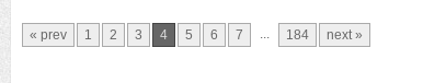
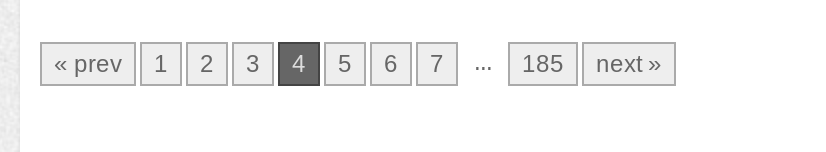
- 184
+ 185
